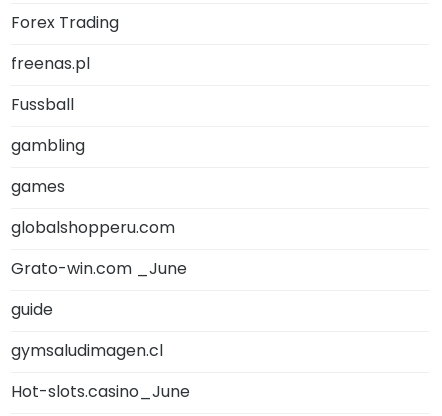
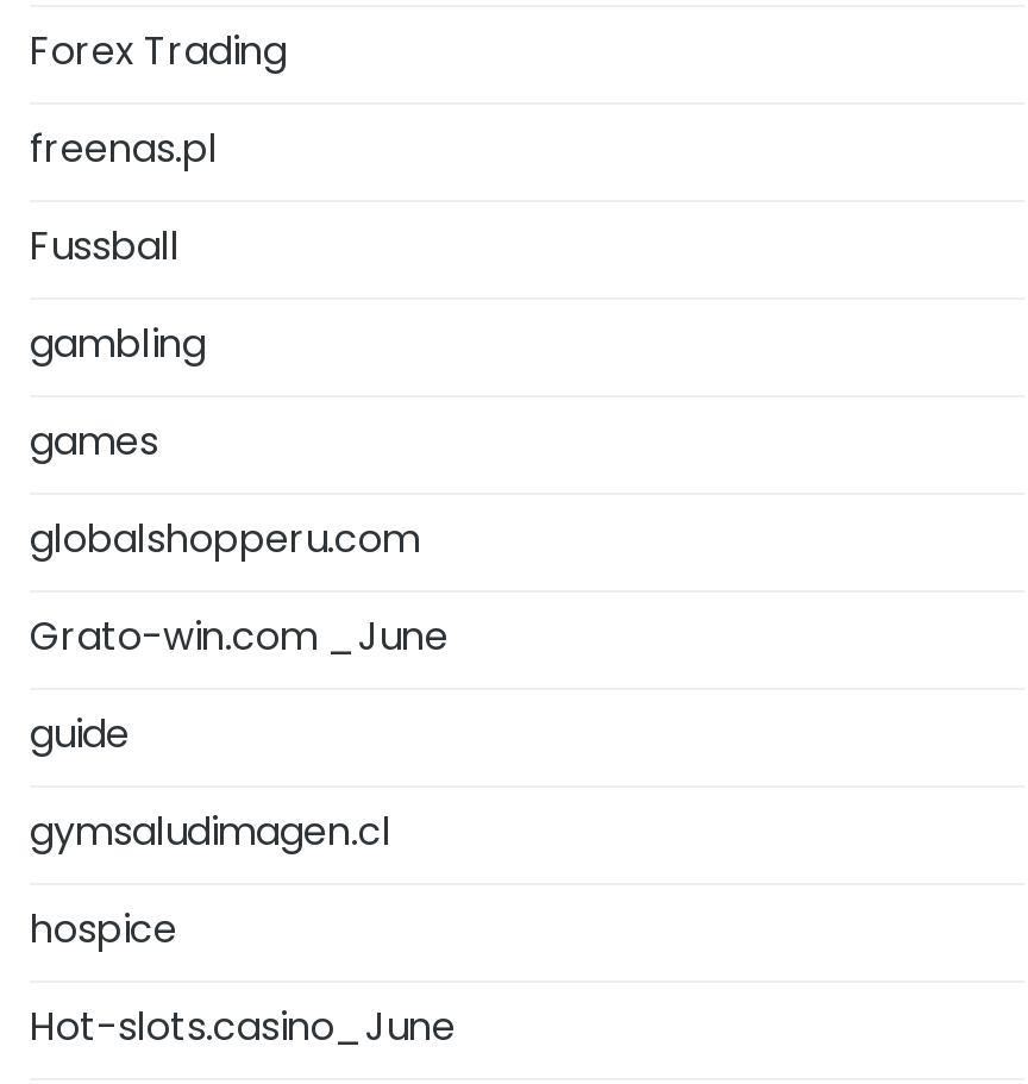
+ hospice
